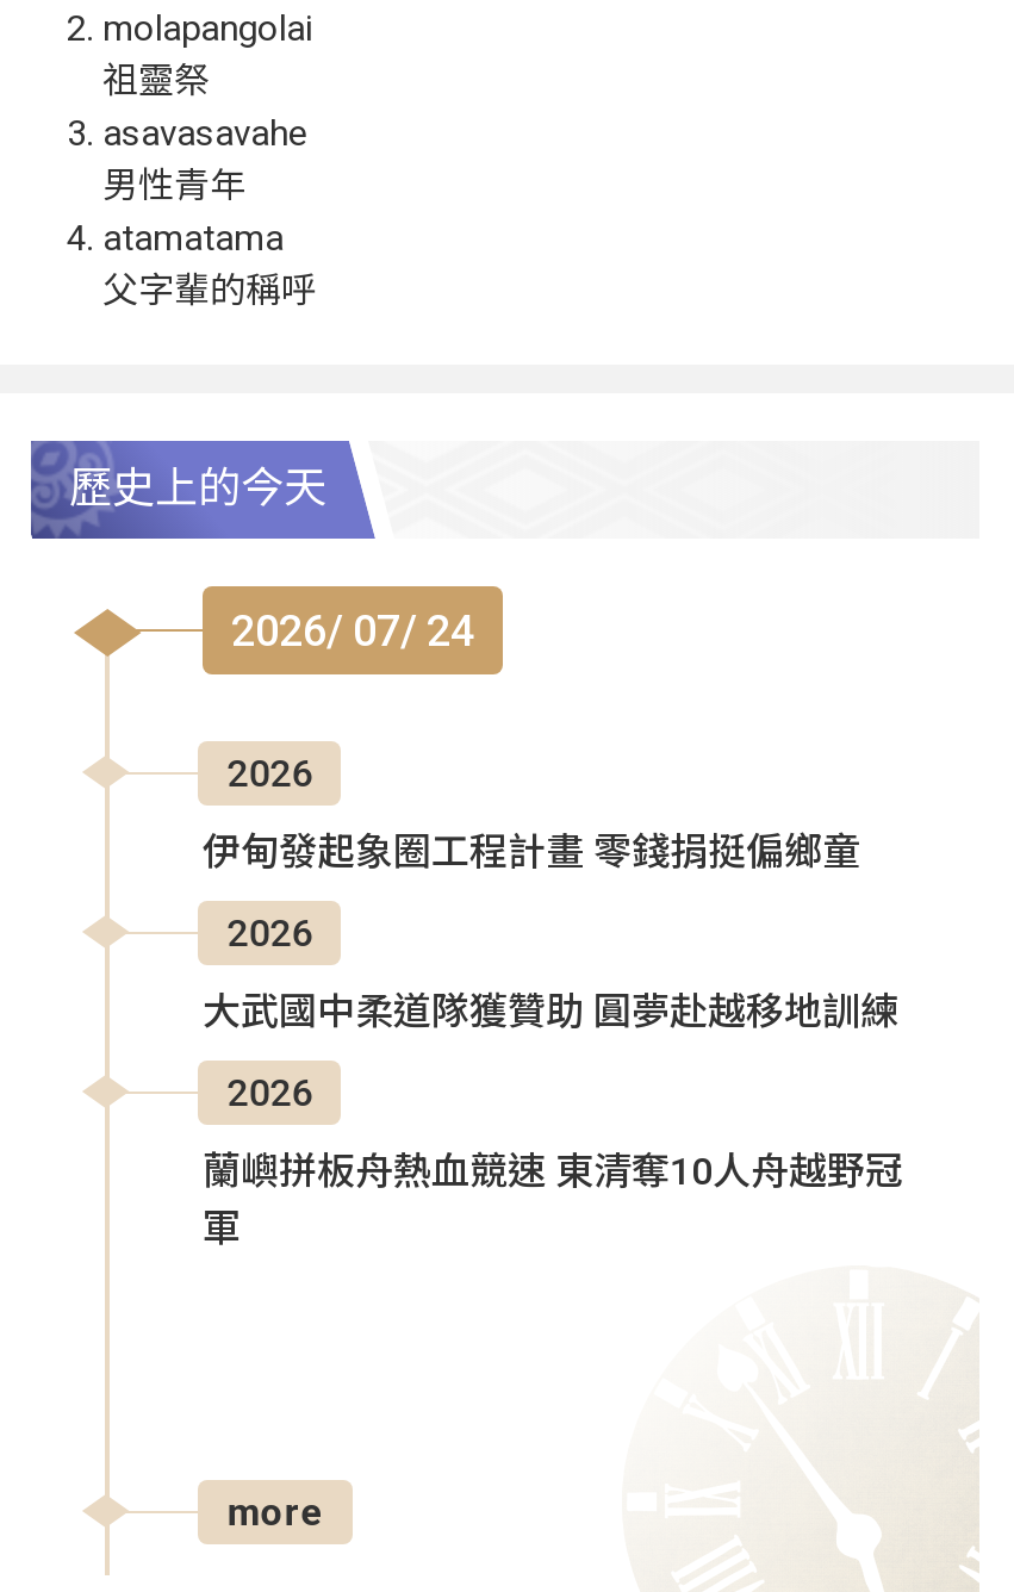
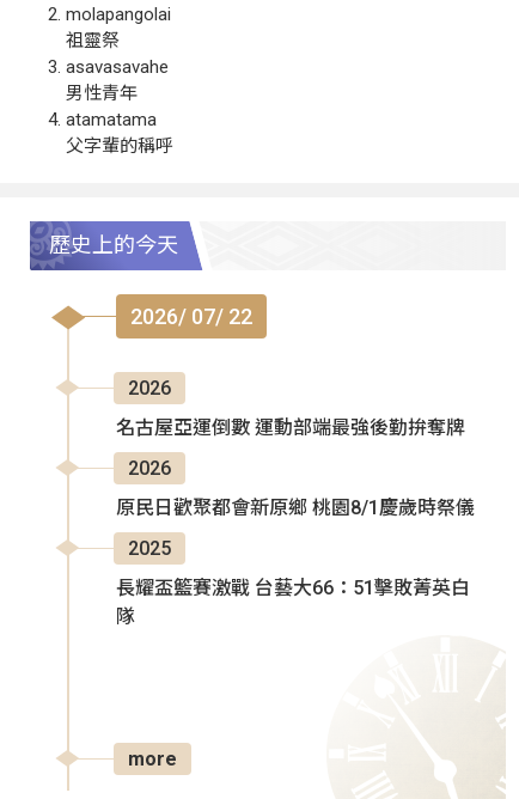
- 2026/ 07/ 24
+ 2026/ 07/ 22

- 伊甸發起象圈工程計畫 零錢捐挺偏鄉童
+ 名古屋亞運倒數 運動部端最強後勤拚奪牌

- 大武國中柔道隊獲贊助 圓夢赴越移地訓練
+ 原民日歡聚都會新原鄉 桃園8/1慶歲時祭儀

- 2026
+ 2025

- 蘭嶼拼板舟熱血競速 東清奪10人舟越野冠
- 軍
+ 長耀盃籃賽激戰 台藝大66：51擊敗菁英白
+ 隊
